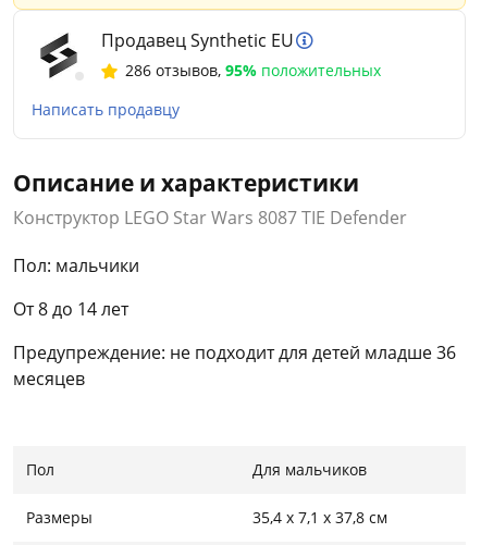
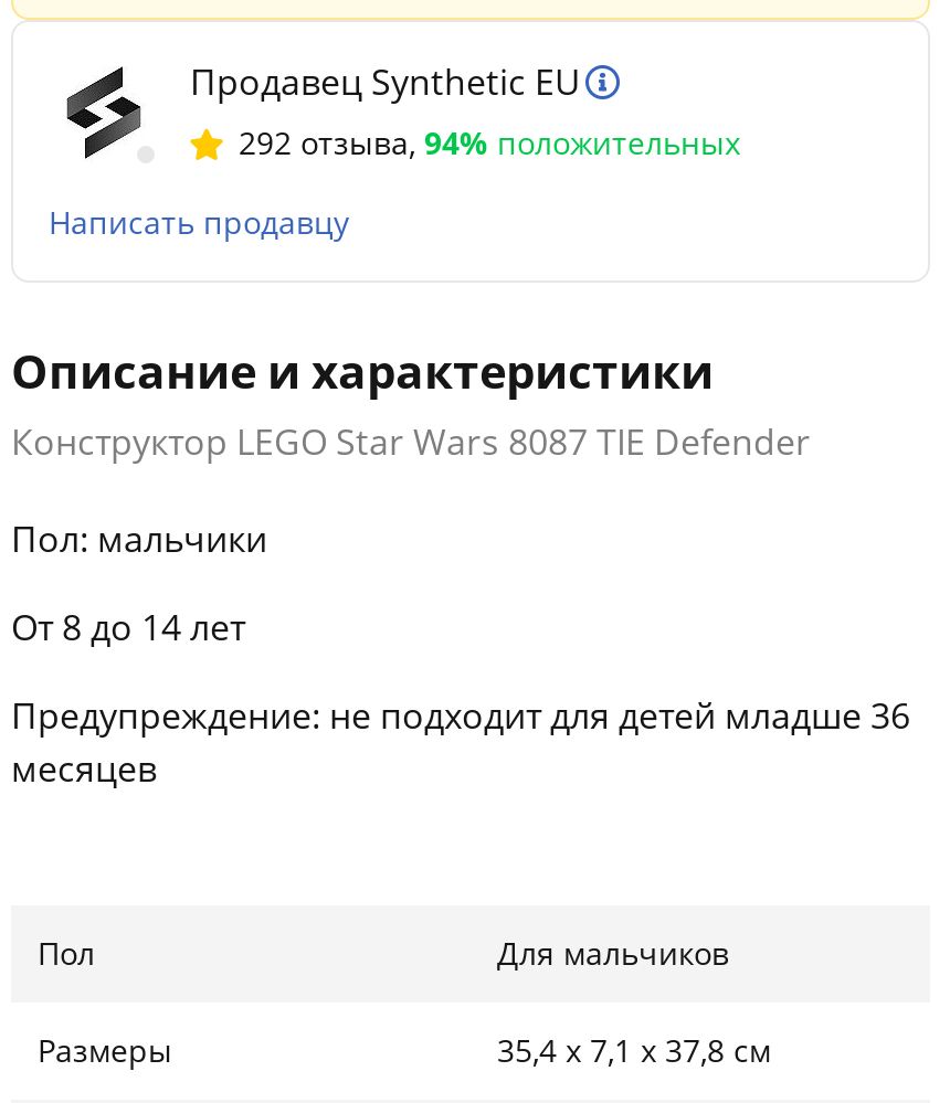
- 286 отзывов, 95% положительных
+ 292 отзыва, 94% положительных
